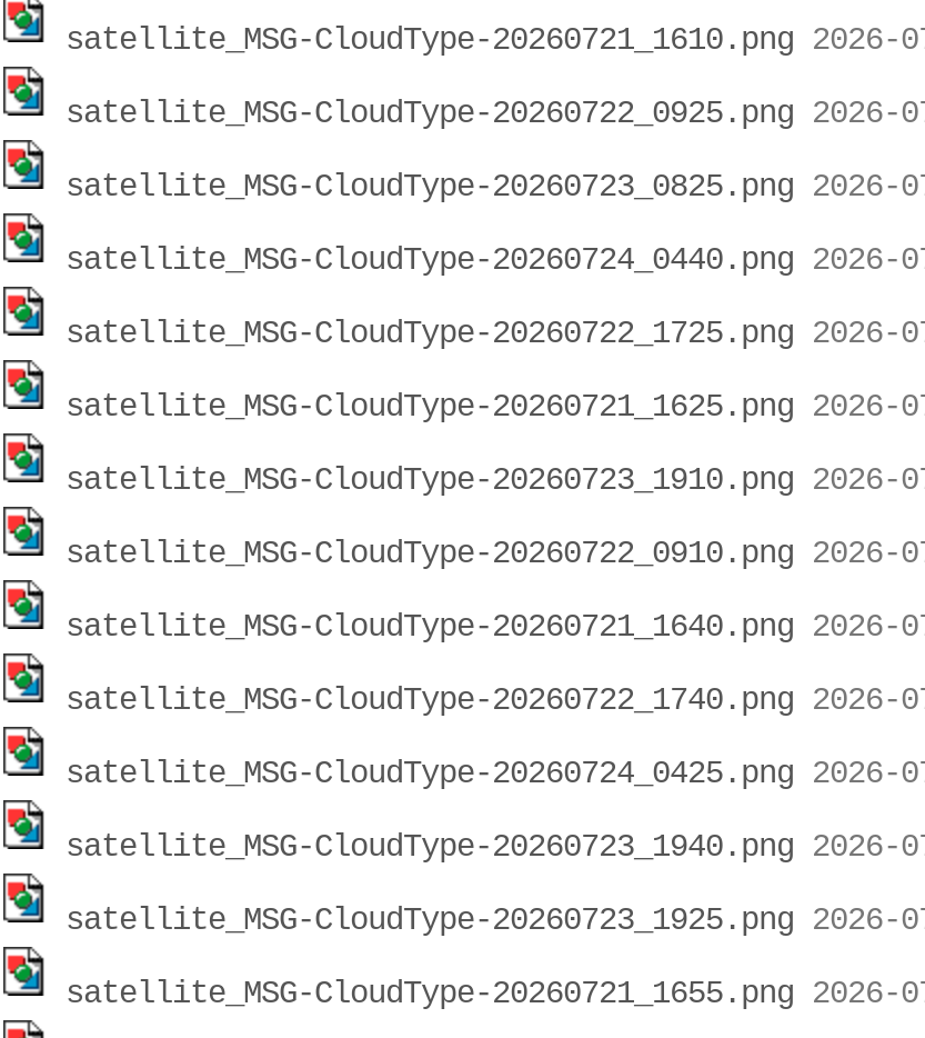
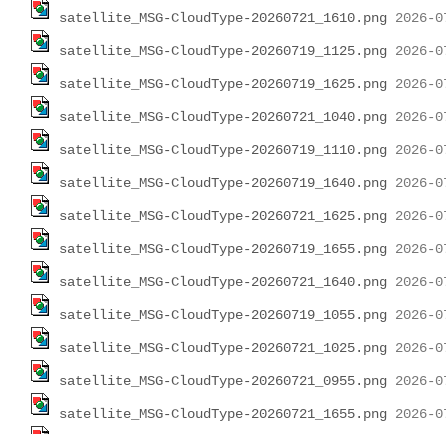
- satellite_MSG-CloudType-20260722_0925.png
- satellite_MSG-CloudType-20260723_0825.png
- satellite_MSG-CloudType-20260724_0440.png
- satellite_MSG-CloudType-20260722_1725.png
+ satellite_MSG-CloudType-20260719_1125.png
+ satellite_MSG-CloudType-20260719_1625.png
+ satellite_MSG-CloudType-20260721_1040.png
+ satellite_MSG-CloudType-20260719_1110.png
+ satellite_MSG-CloudType-20260719_1640.png

moved down: satellite_MSG-CloudType-20260721_1625.png

- satellite_MSG-CloudType-20260723_1910.png
- satellite_MSG-CloudType-20260722_0910.png
+ satellite_MSG-CloudType-20260719_1655.png

- satellite_MSG-CloudType-20260722_1740.png
- satellite_MSG-CloudType-20260724_0425.png
- satellite_MSG-CloudType-20260723_1940.png
- satellite_MSG-CloudType-20260723_1925.png
+ satellite_MSG-CloudType-20260719_1055.png
+ satellite_MSG-CloudType-20260721_1025.png
+ satellite_MSG-CloudType-20260721_0955.png
